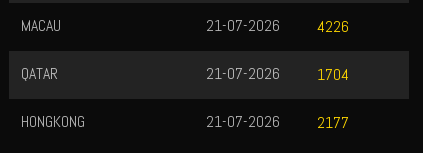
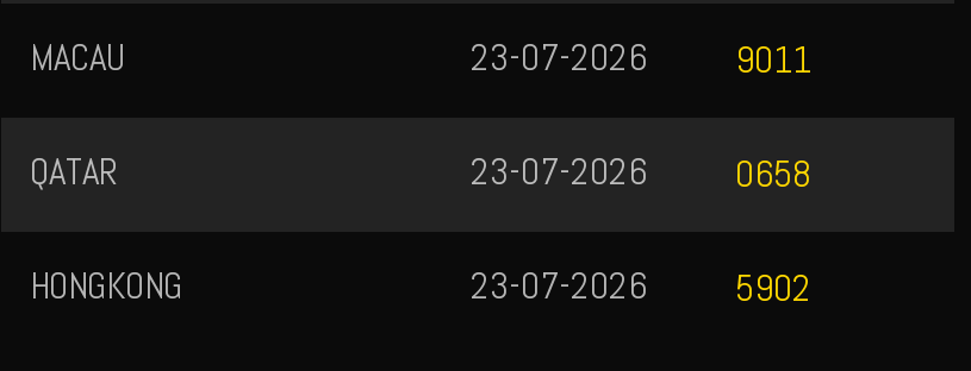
- 21-07-2026
+ 23-07-2026

- 4226
+ 9011

- 21-07-2026
+ 23-07-2026

- 1704
+ 0658

- 21-07-2026
+ 23-07-2026

- 2177
+ 5902
